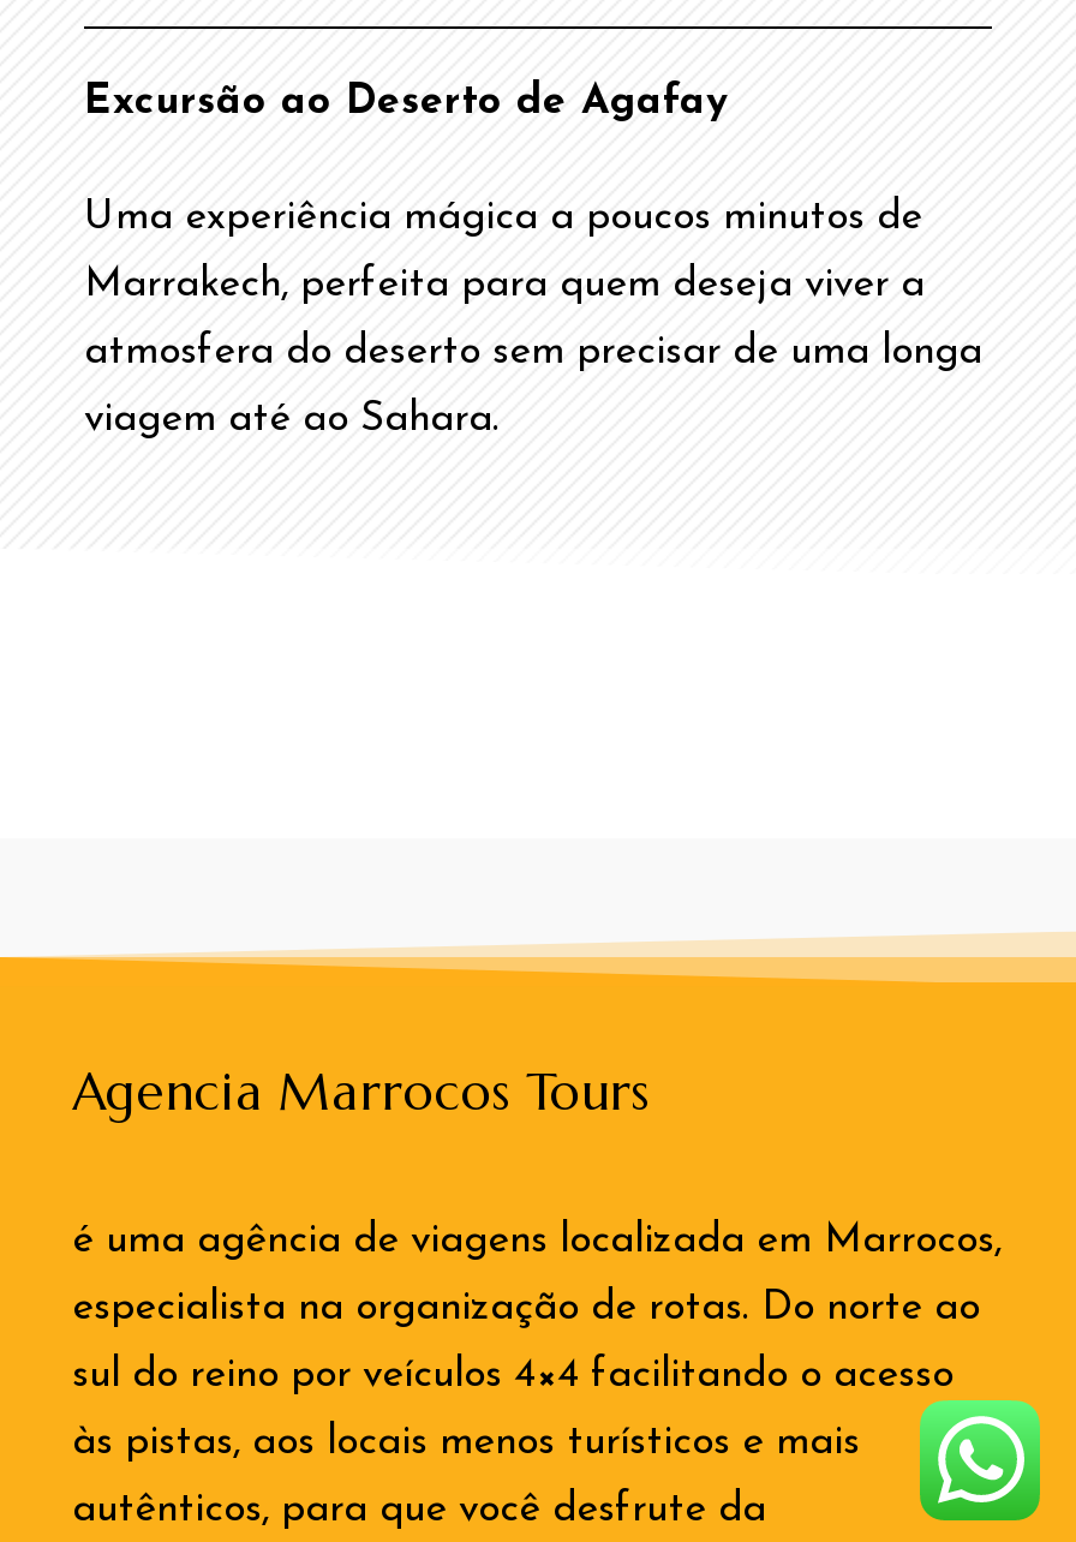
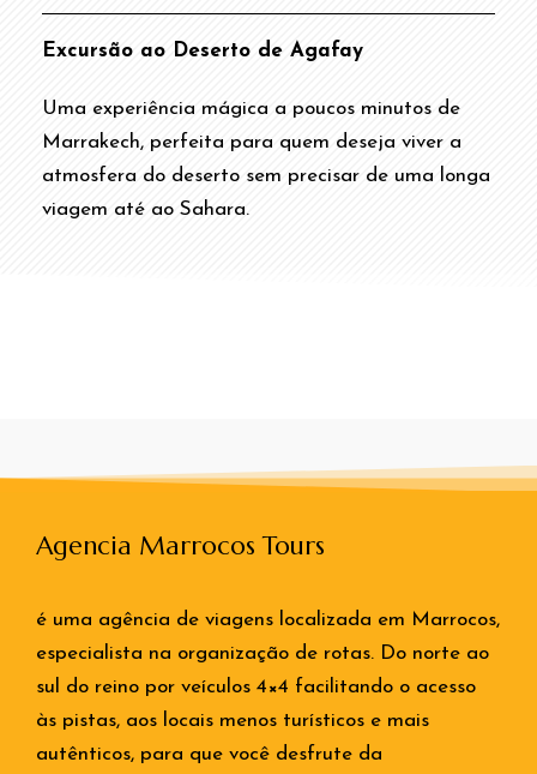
- [image]
